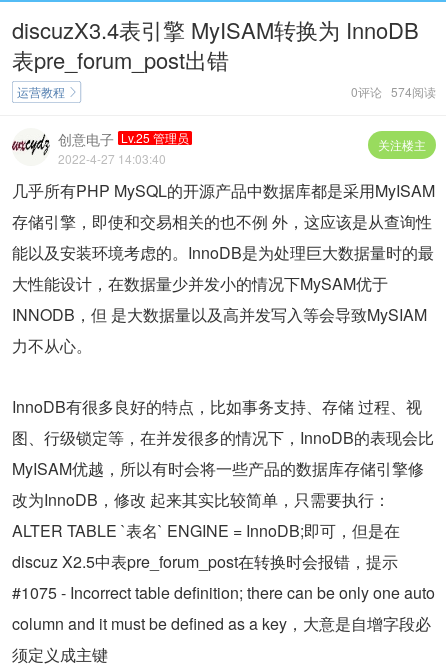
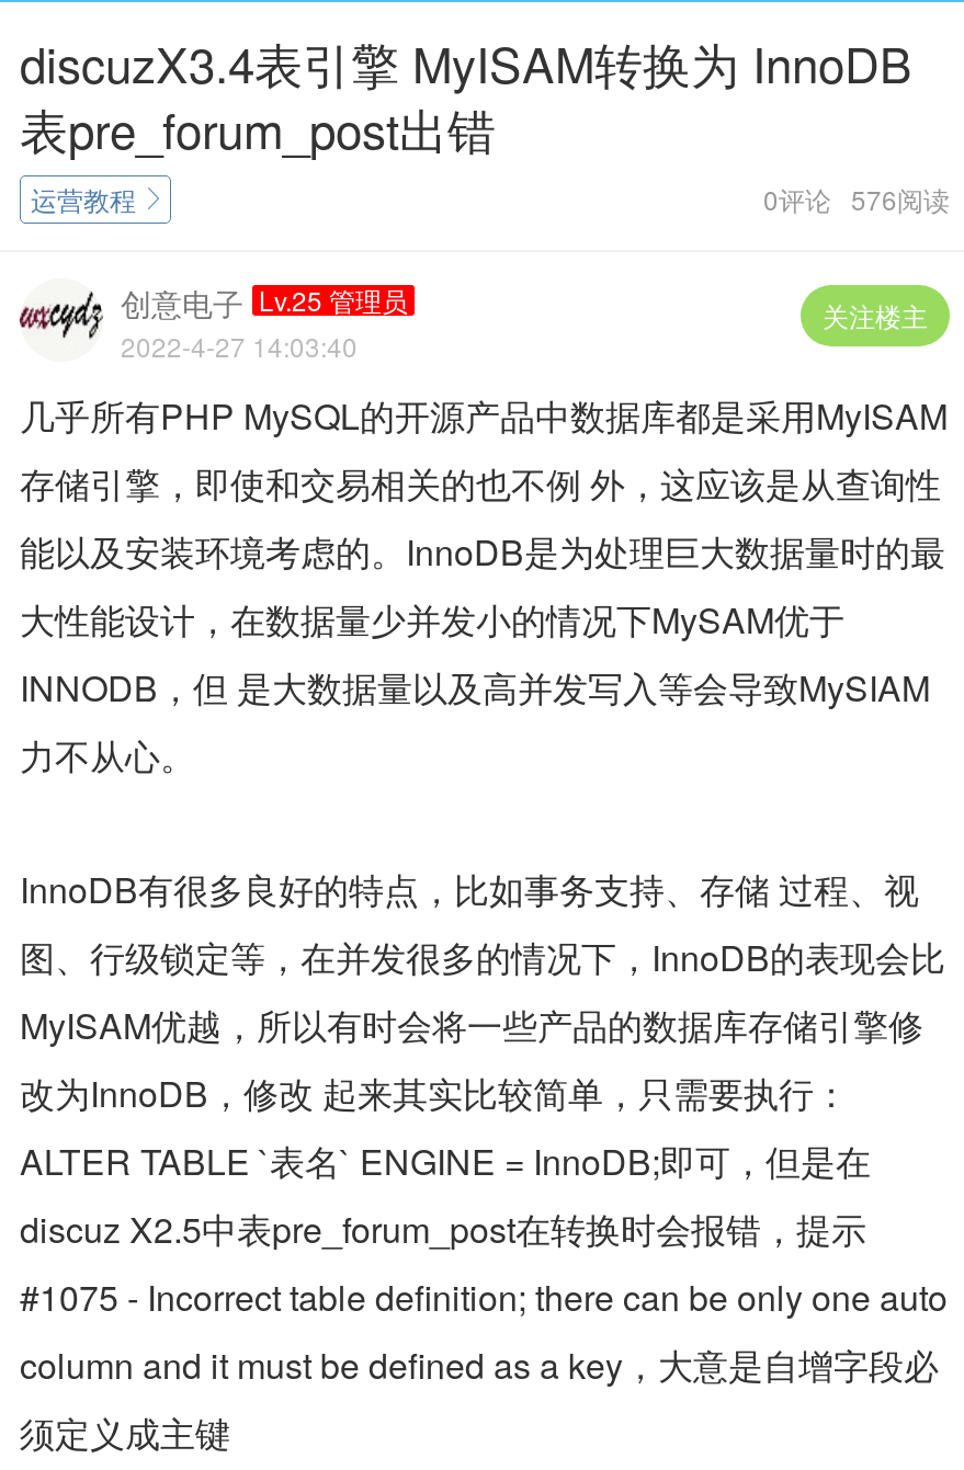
- 0评论 574阅读
+ 0评论 576阅读
